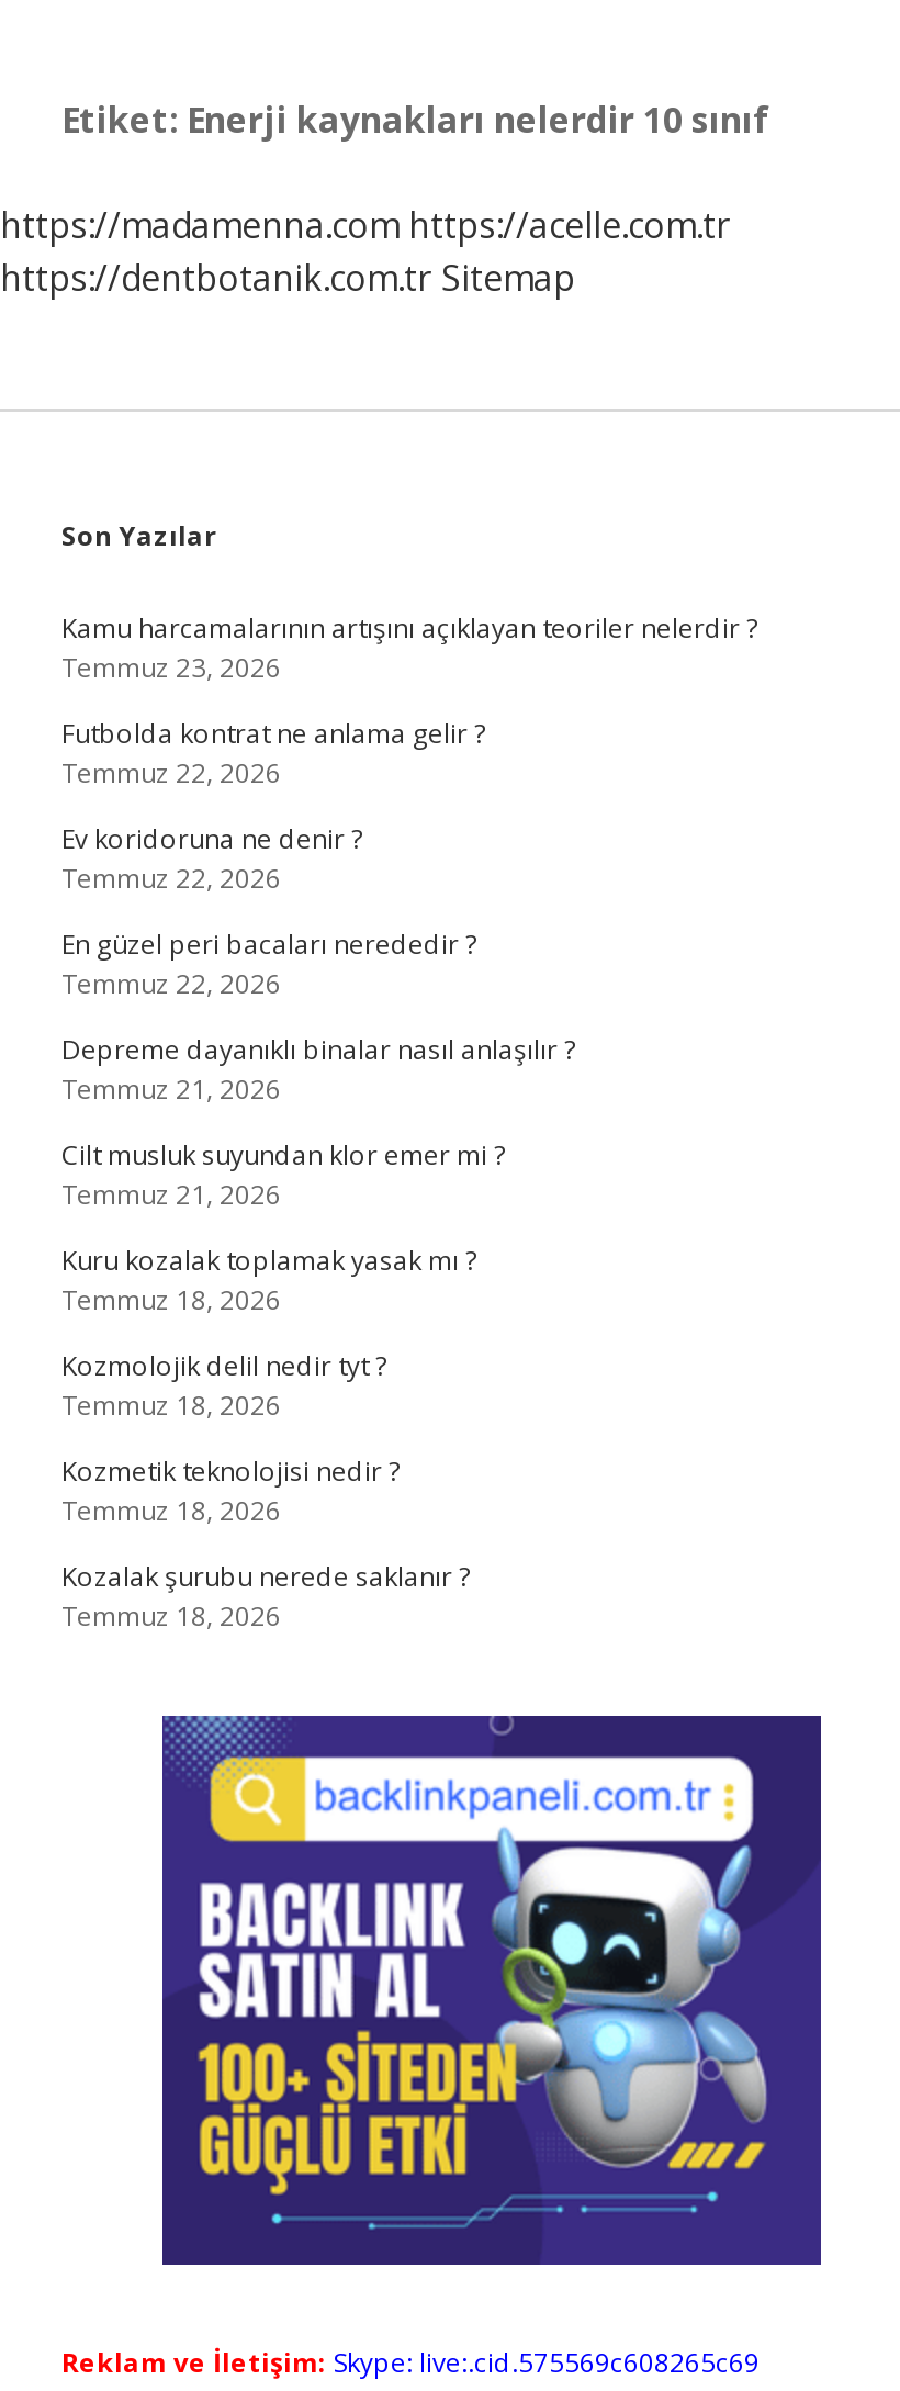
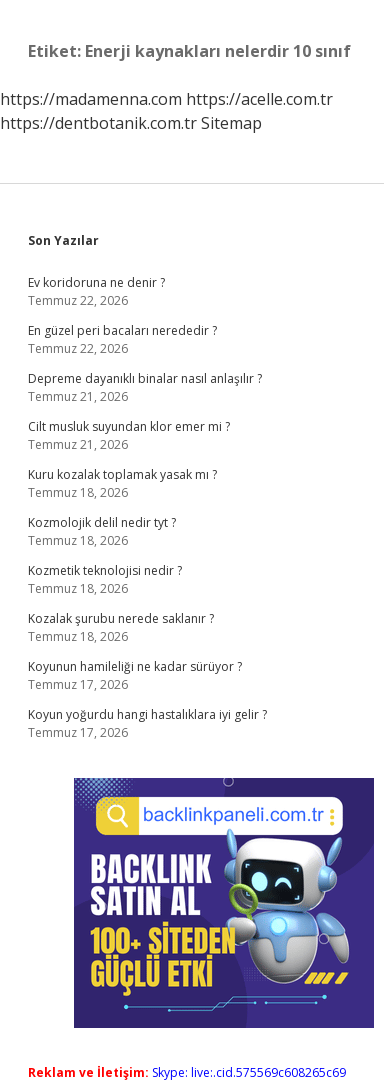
- Kamu harcamalarının artışını açıklayan teoriler nelerdir ?
- Temmuz 23, 2026
- Futbolda kontrat ne anlama gelir ?
- Temmuz 22, 2026

moved up: Ev koridoruna ne denir ? | Temmuz 22, 2026 | En güzel peri bacaları nerededir ? | ... | Kozalak şurubu nerede saklanır ? | Temmuz 18, 2026

+ Koyunun hamileliği ne kadar sürüyor ?
+ Temmuz 17, 2026
+ Koyun yoğurdu hangi hastalıklara iyi gelir ?
+ Temmuz 17, 2026
